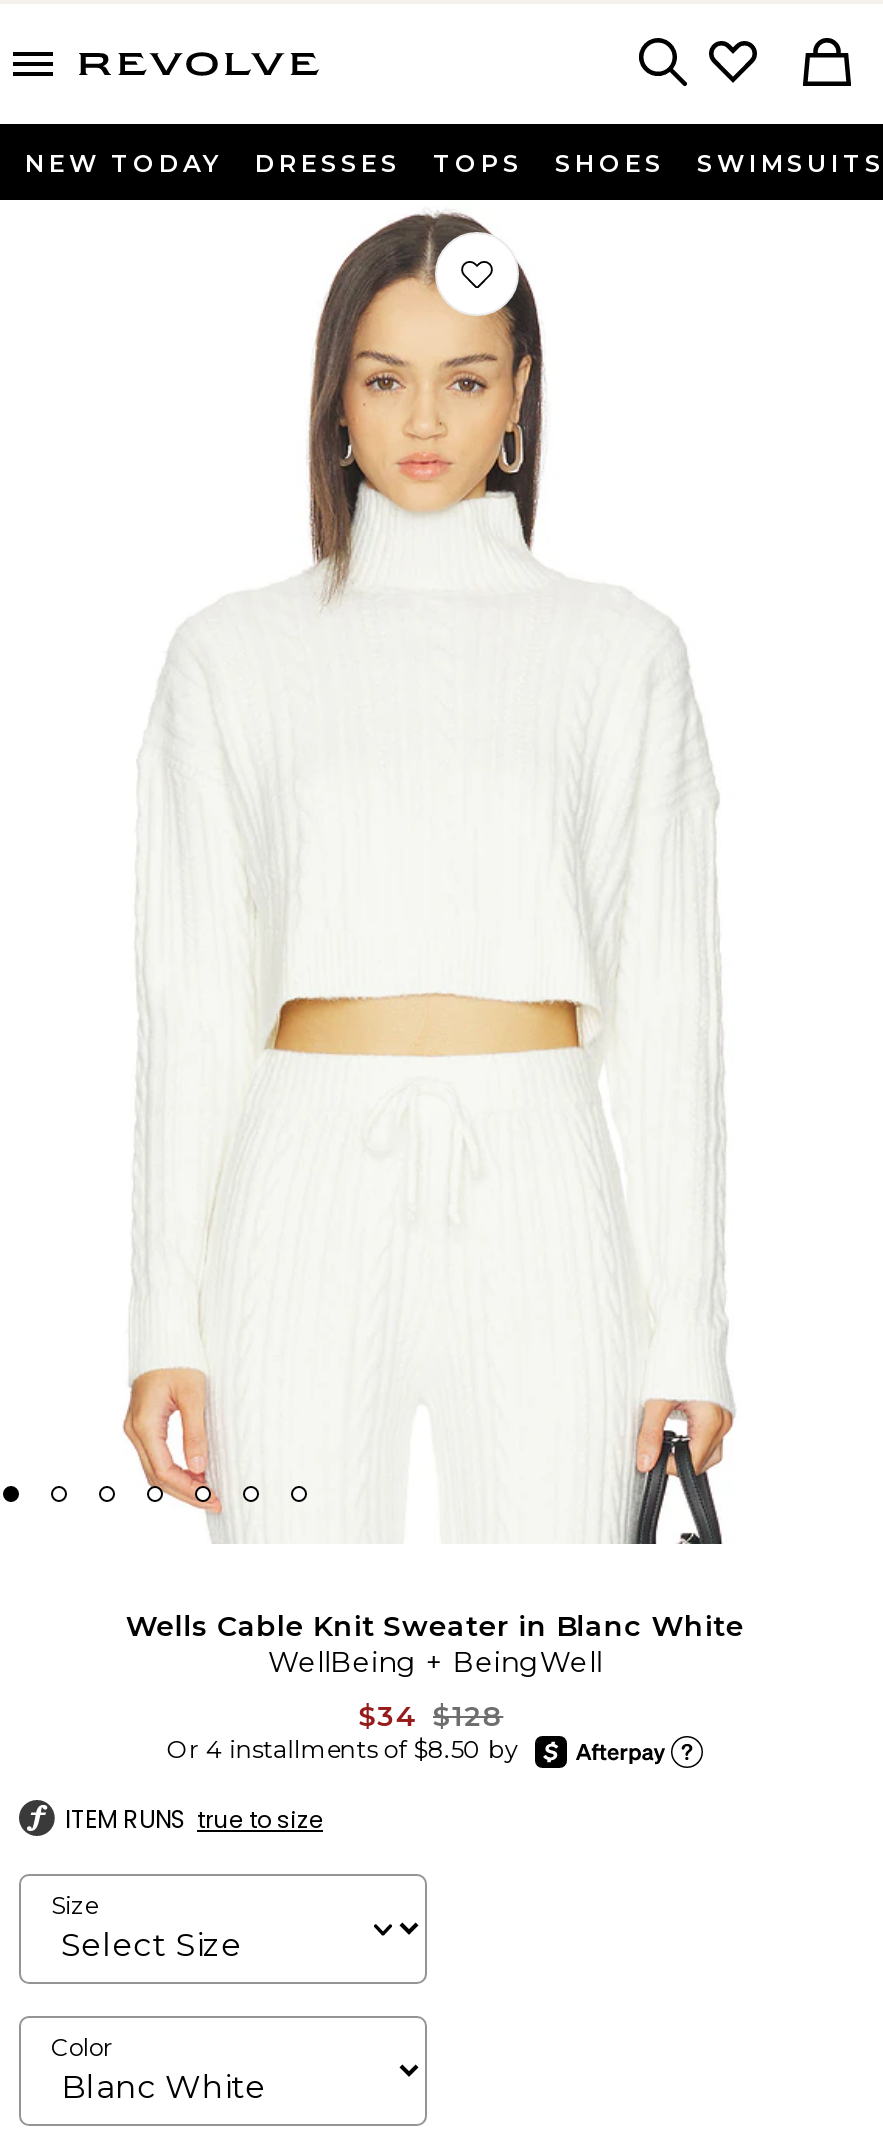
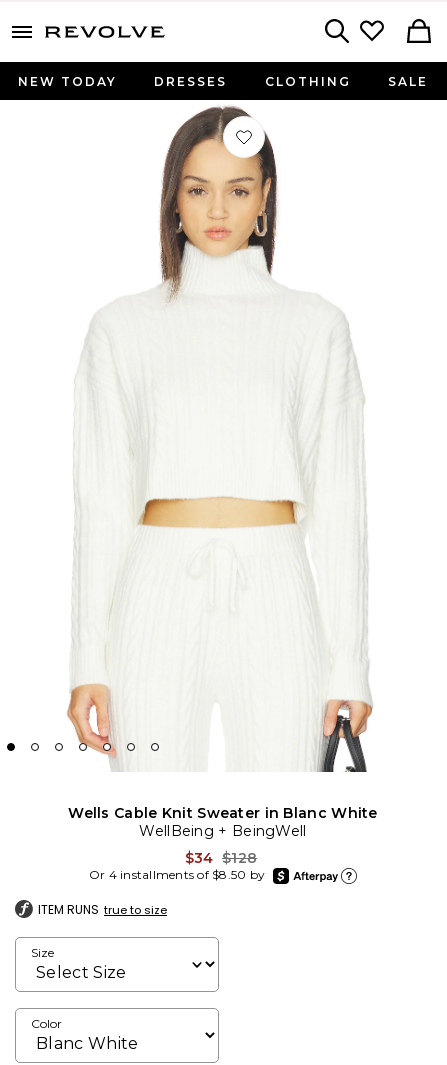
- TOPS
- SHOES
- SWIMSUITS
+ CLOTHING
+ SALE
